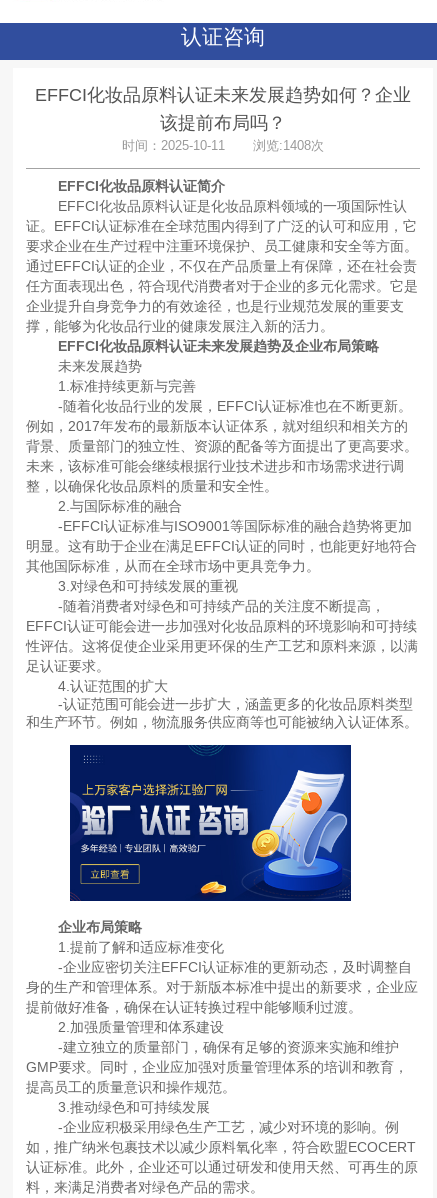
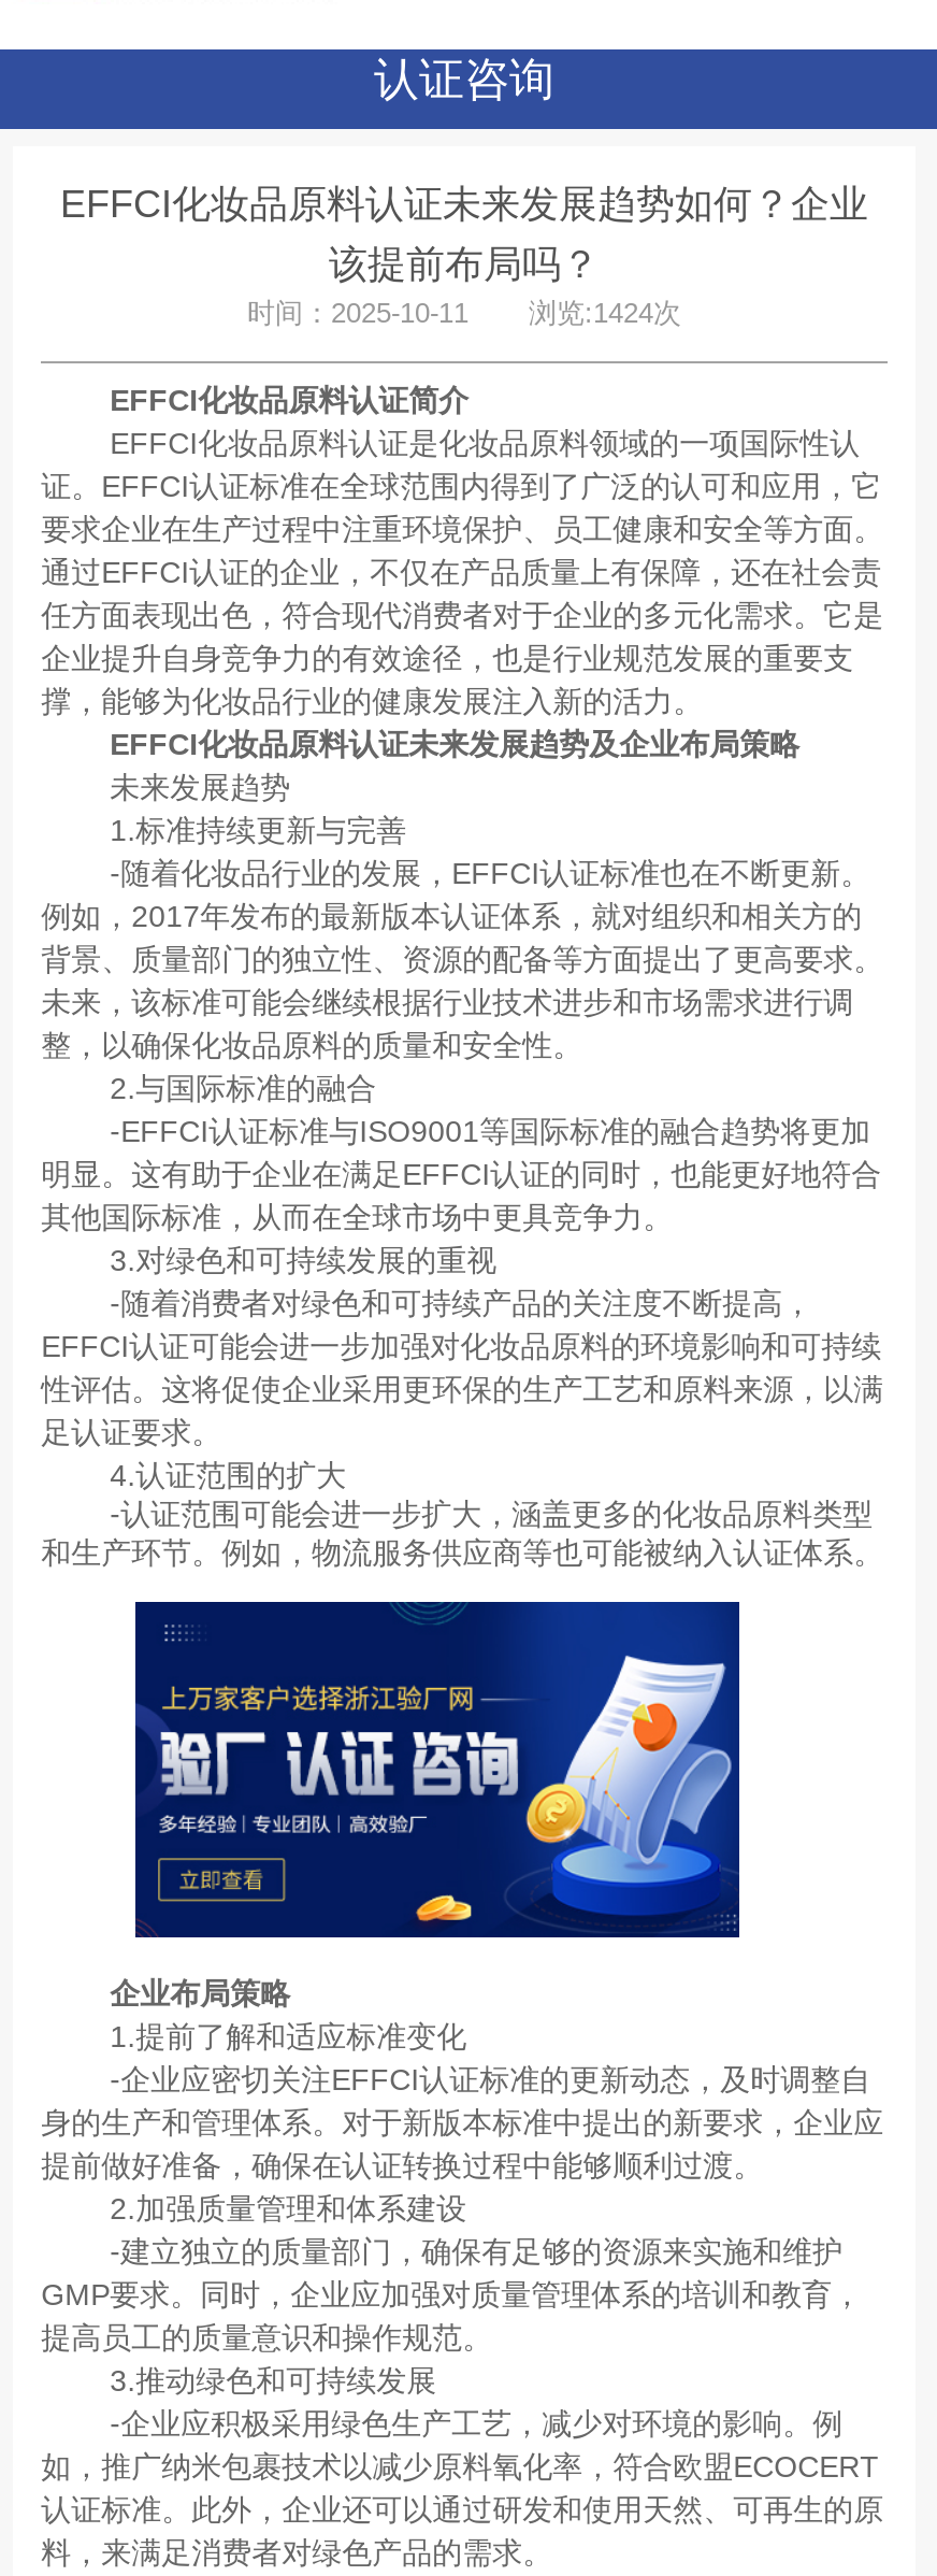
- 时间：2025-10-11 浏览:1408次
+ 时间：2025-10-11 浏览:1424次
